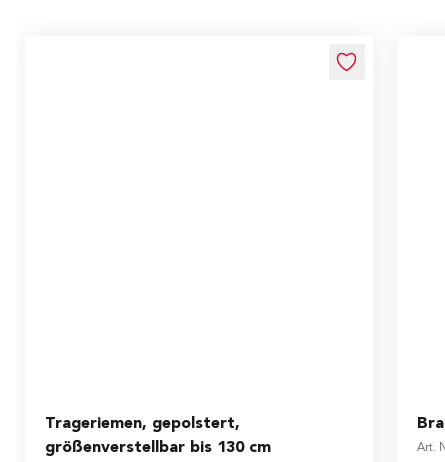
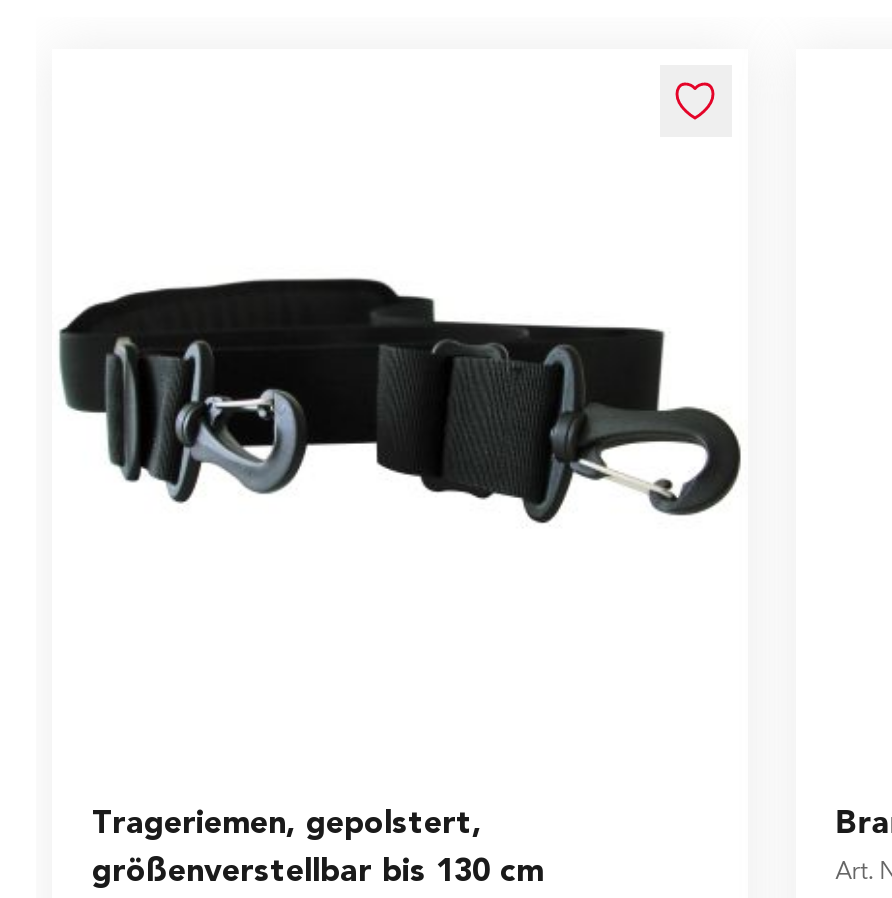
+ [image]
